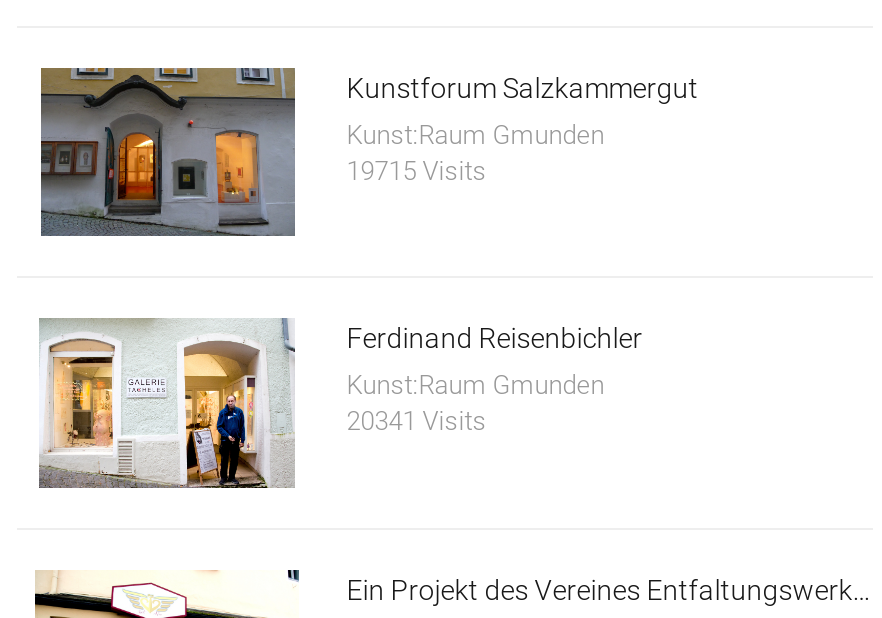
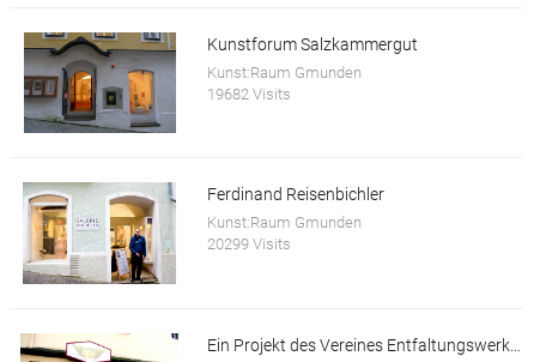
- 19715 Visits
+ 19682 Visits

- 20341 Visits
+ 20299 Visits
